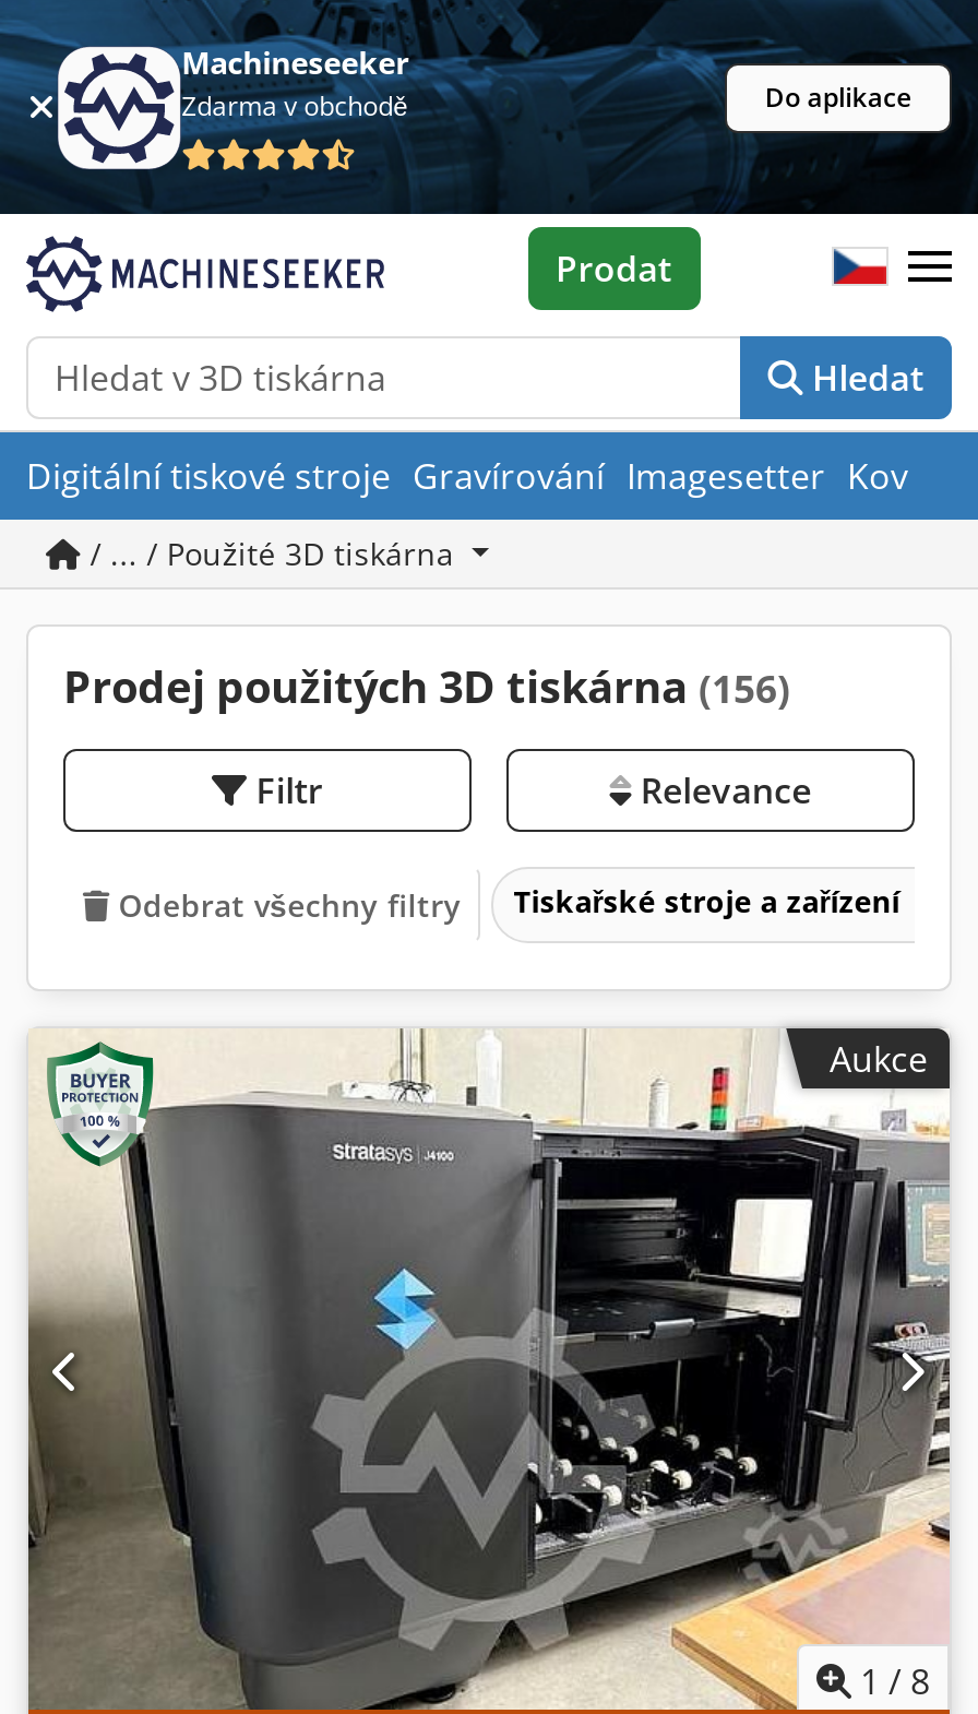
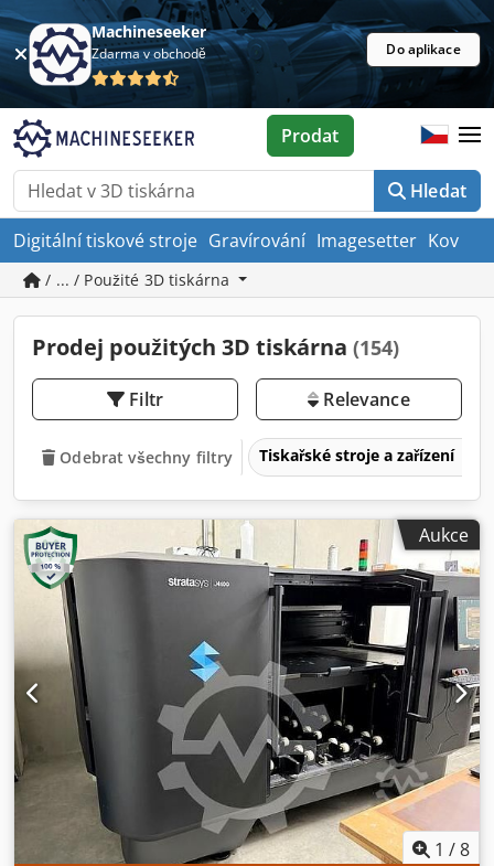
- Prodej použitých 3D tiskárna (156)
+ Prodej použitých 3D tiskárna (154)
